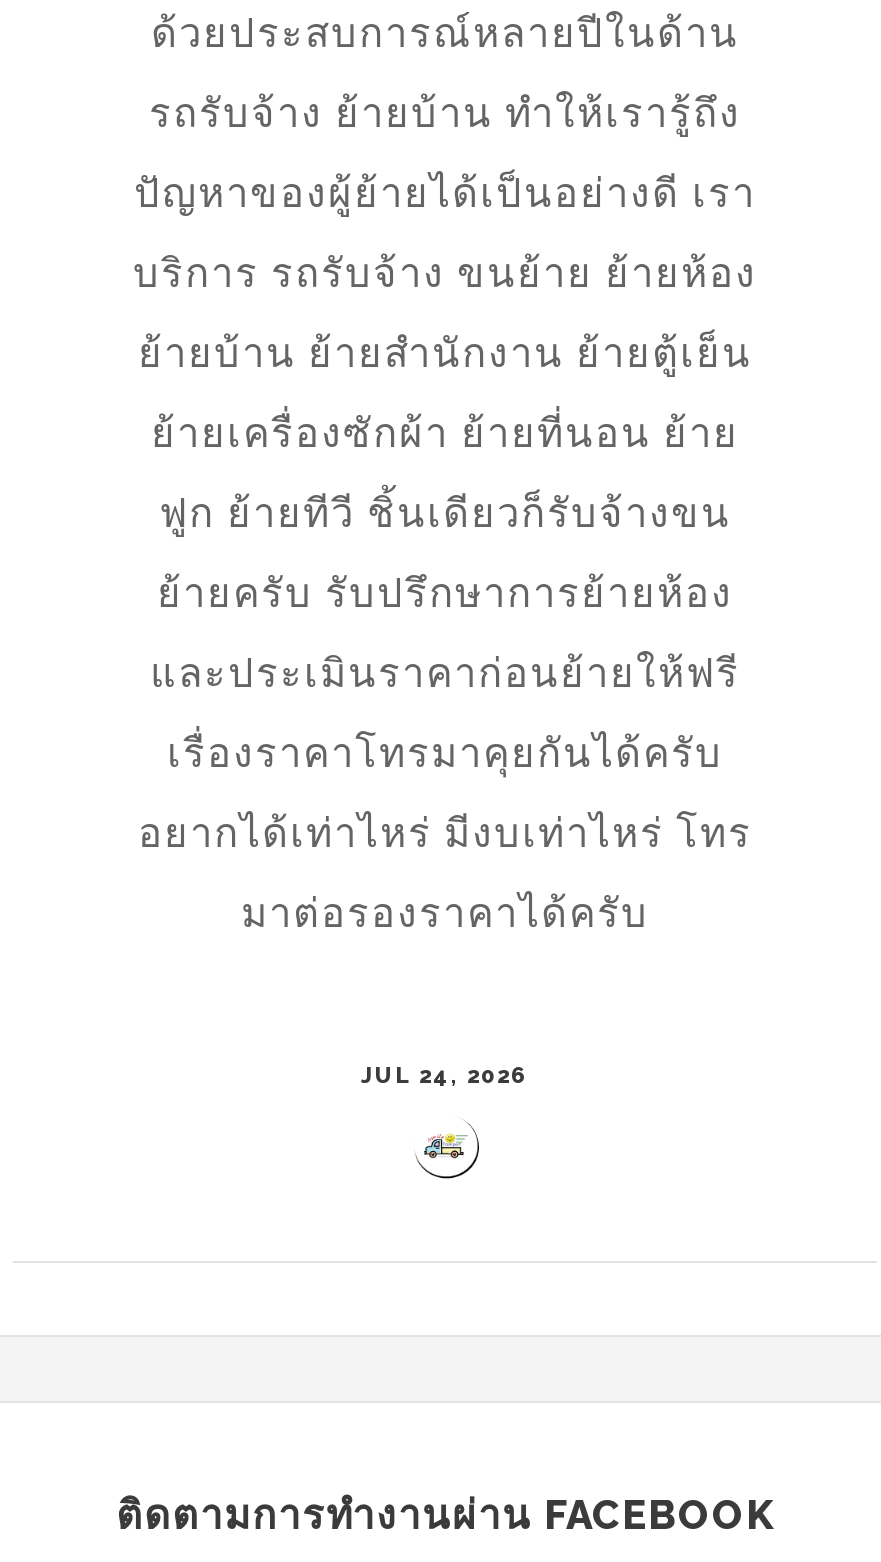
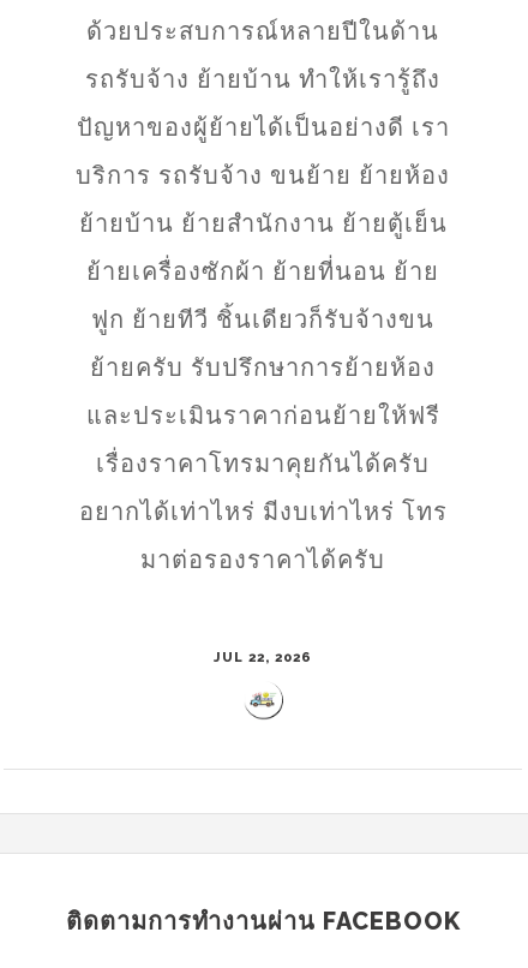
- JUL 24, 2026
+ JUL 22, 2026
